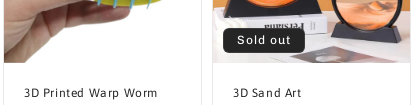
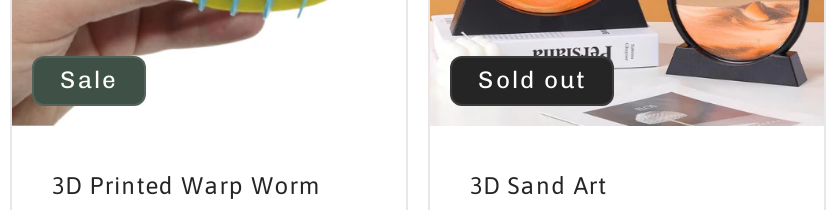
+ Sale
